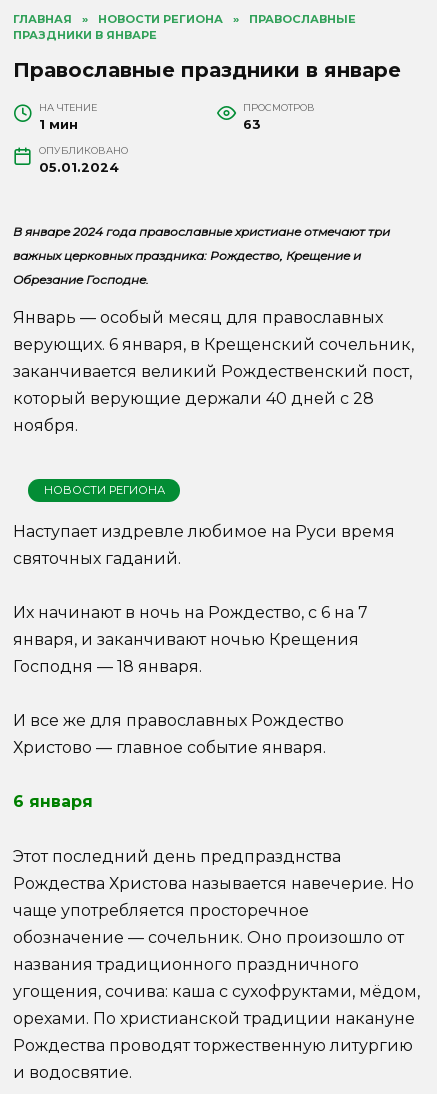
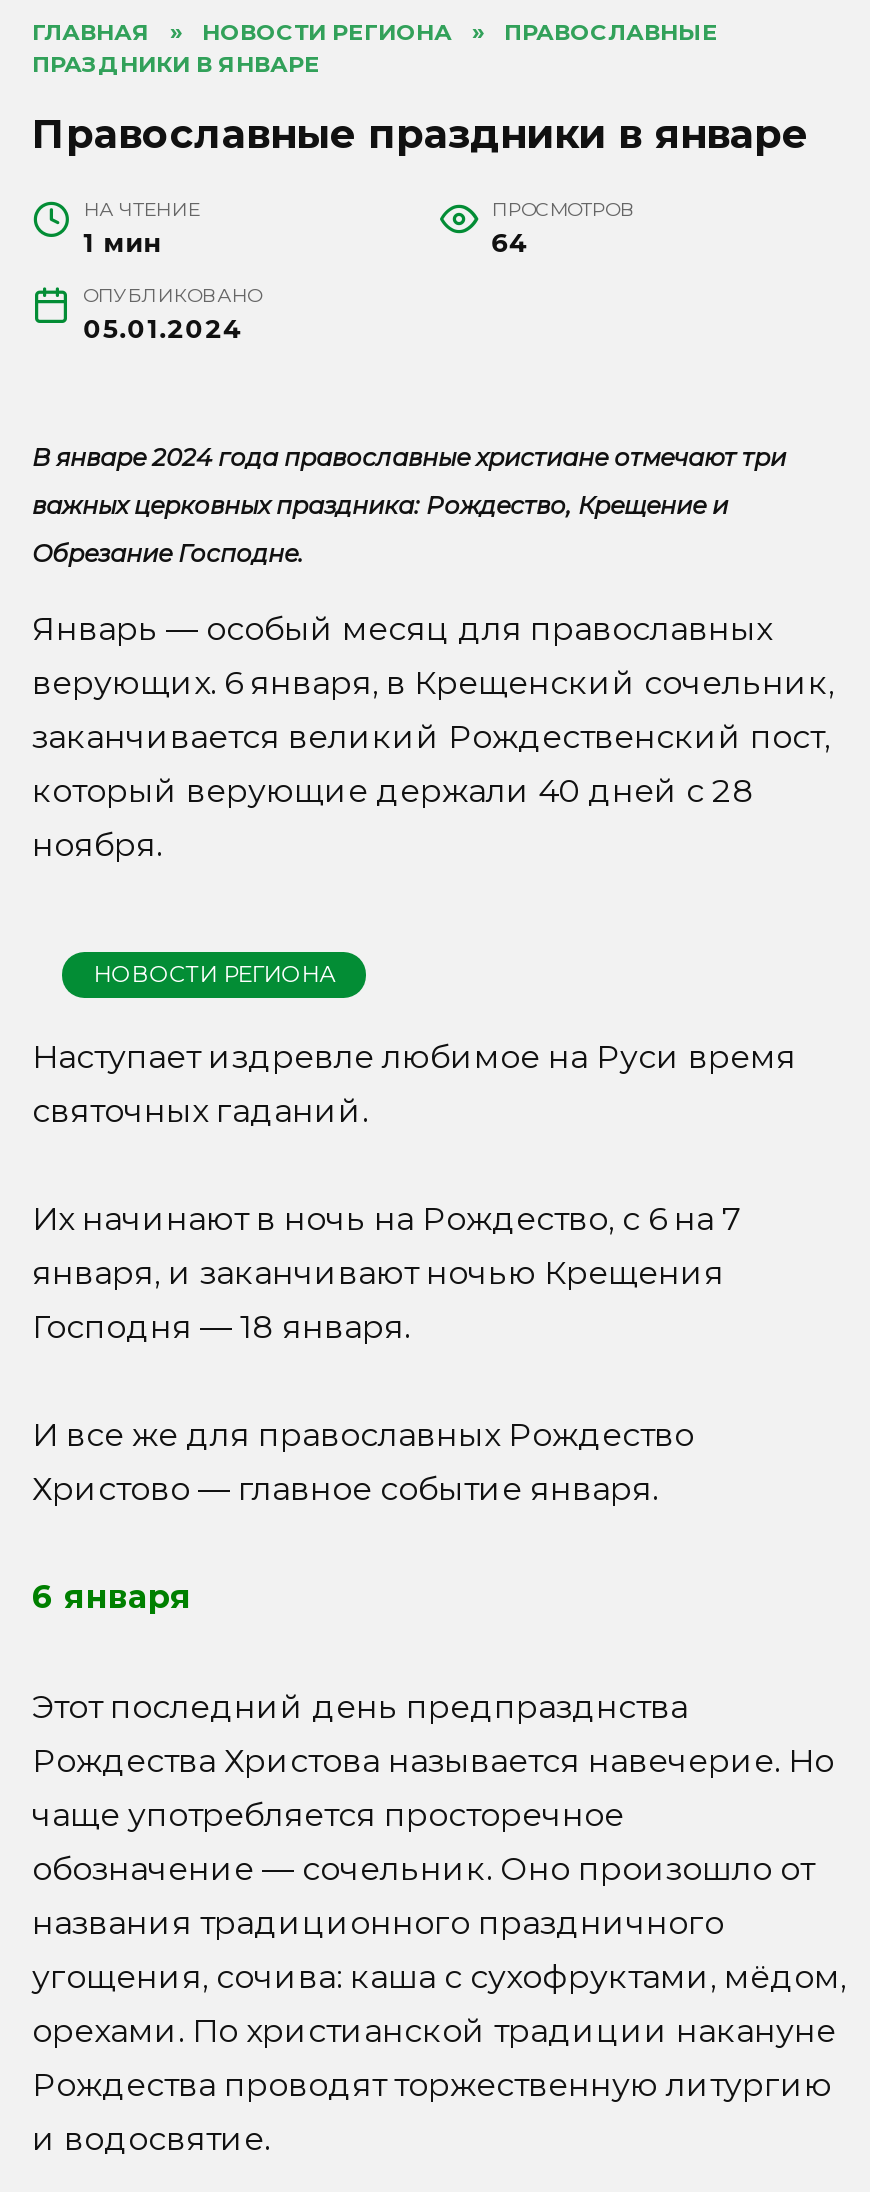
- 63
+ 64
